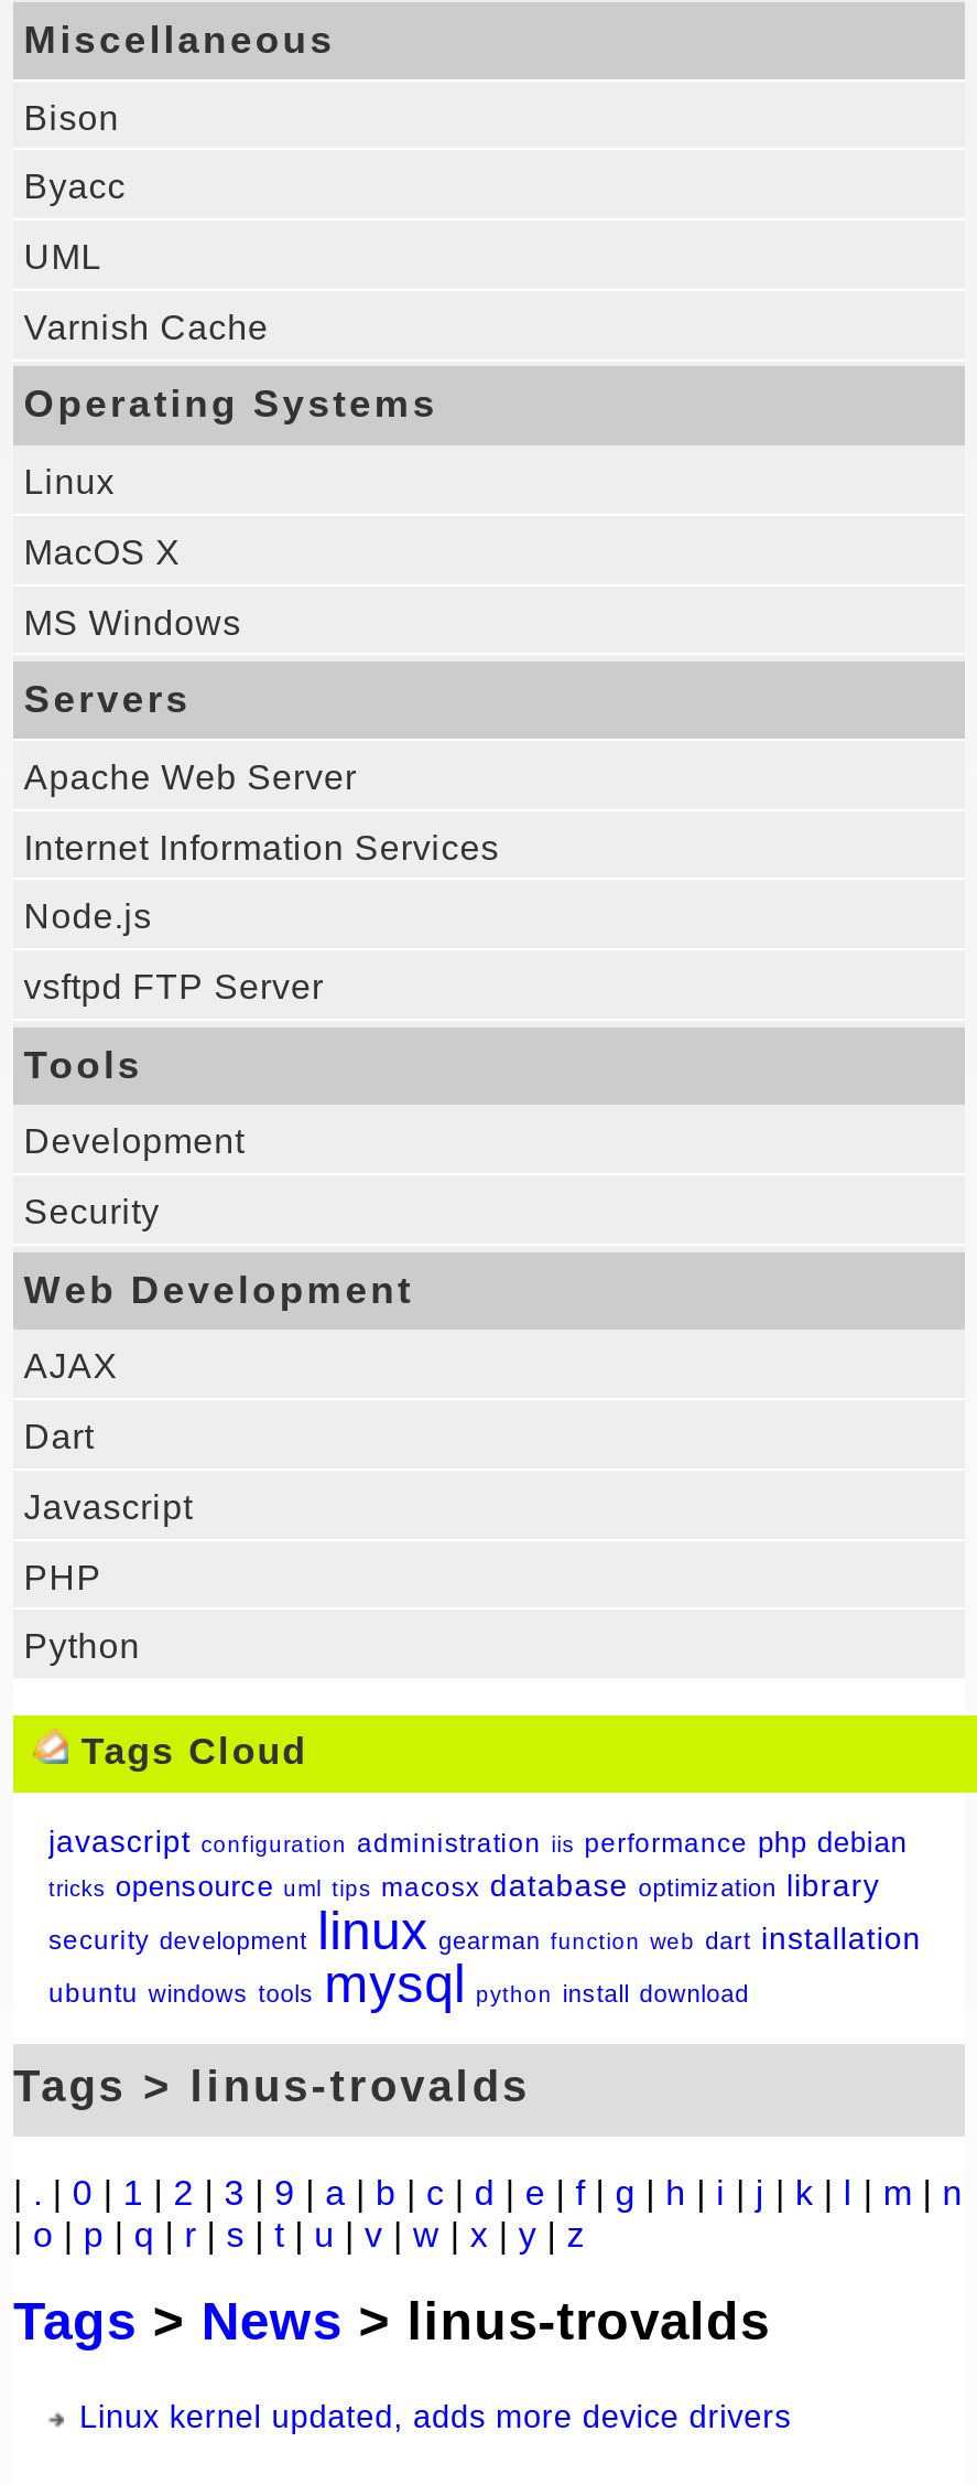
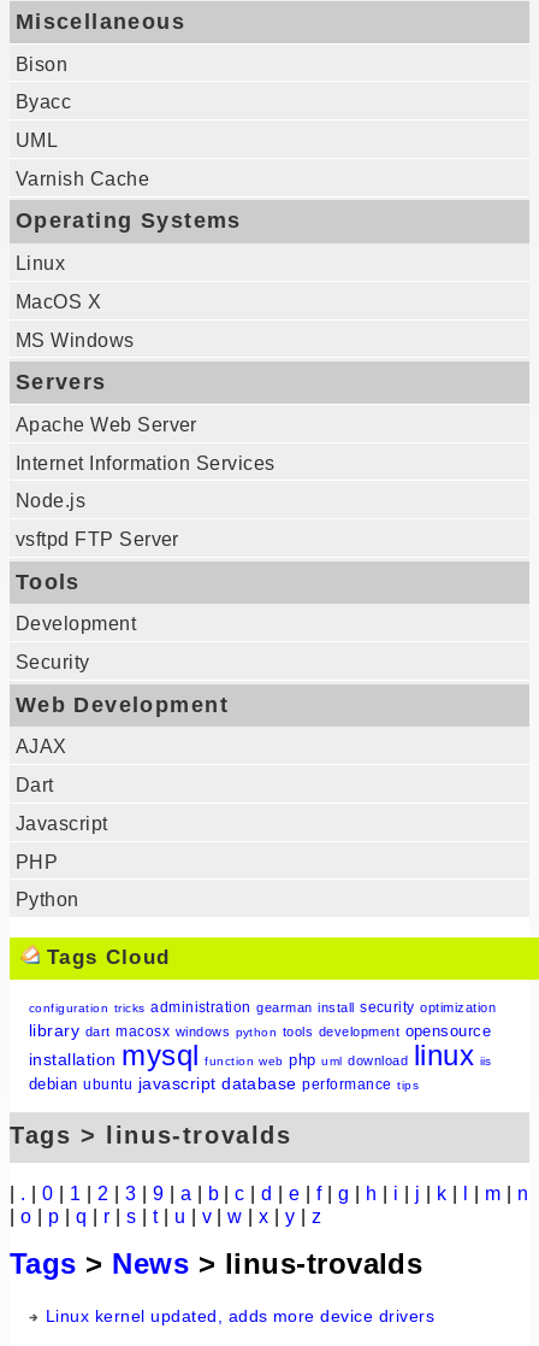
- javascript configuration administration iis performance php debian
- tricks opensource uml tips macosx database optimization library
- security development linux gearman function web dart installation
- ubuntu windows tools mysql python install download
+ configuration tricks administration gearman install security optimization
+ library dart macosx windows python tools development opensource
+ installation mysql function web php uml download linux iis
+ debian ubuntu javascript database performance tips
